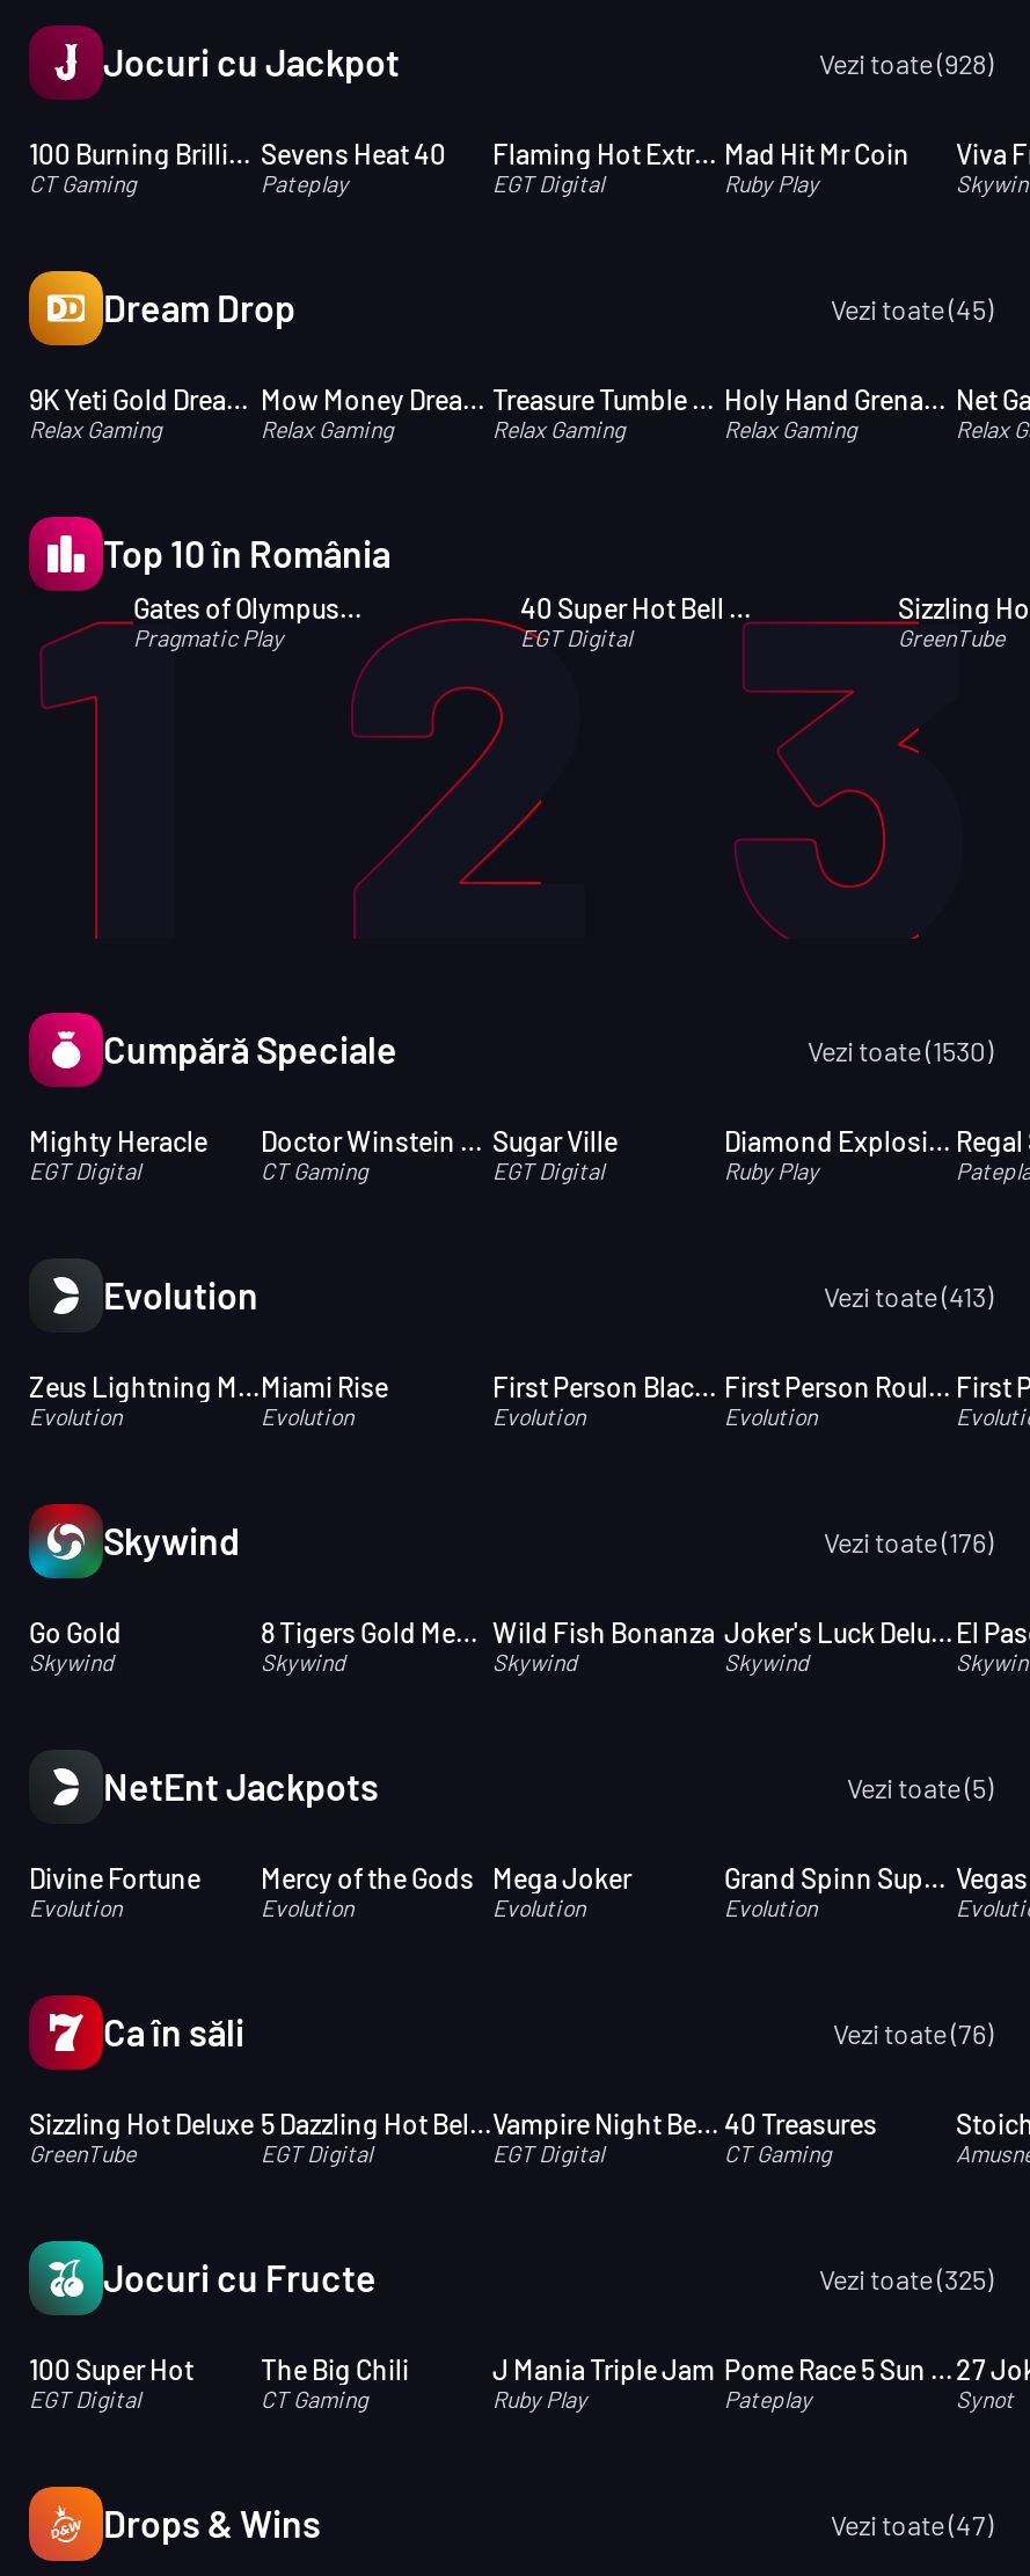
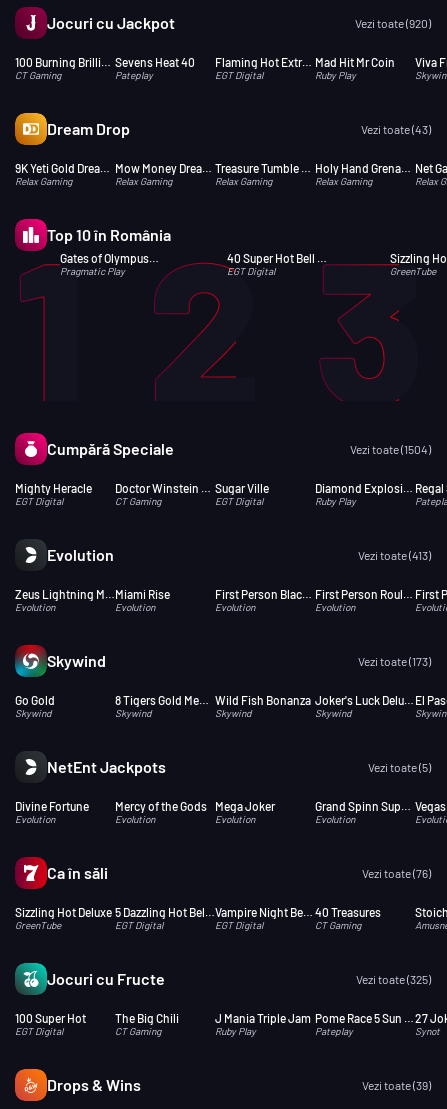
- Vezi toate (928)
+ Vezi toate (920)

- Vezi toate (45)
+ Vezi toate (43)

- Vezi toate (1530)
+ Vezi toate (1504)

- Vezi toate (176)
+ Vezi toate (173)

- Vezi toate (47)
+ Vezi toate (39)
